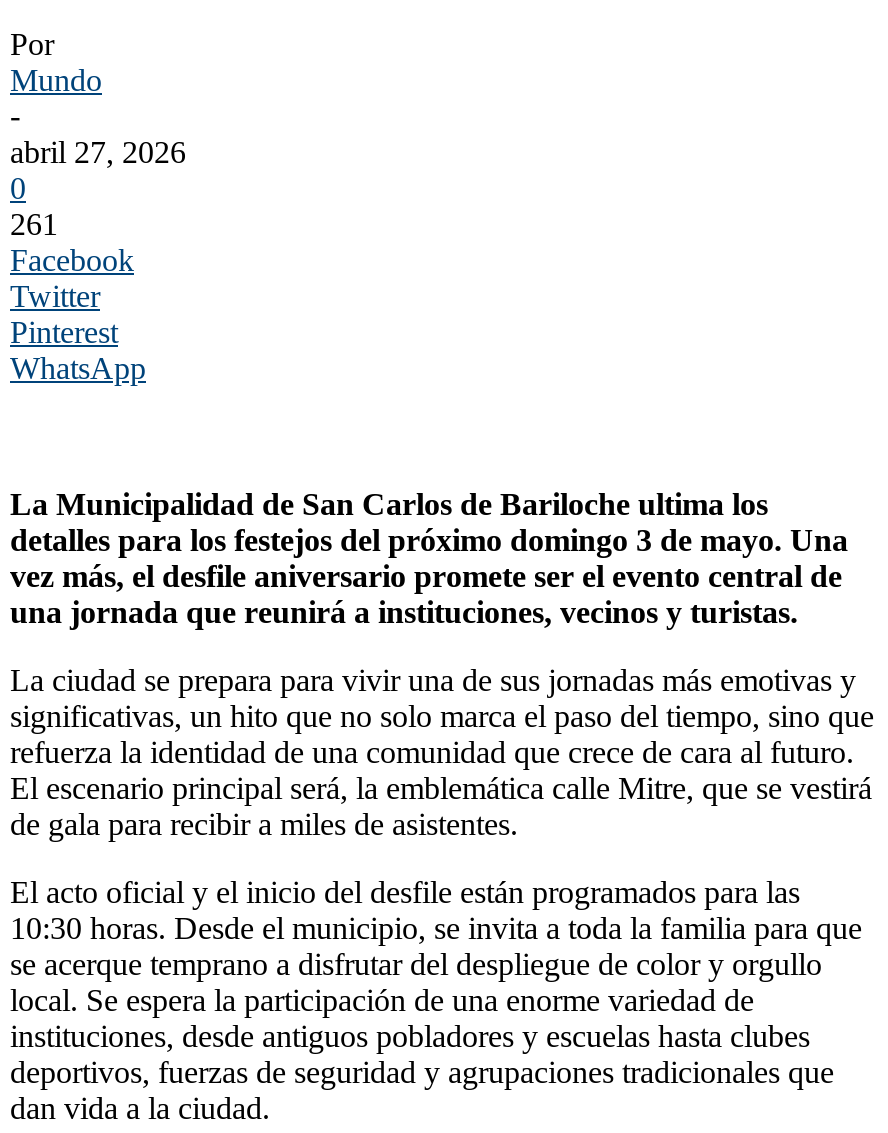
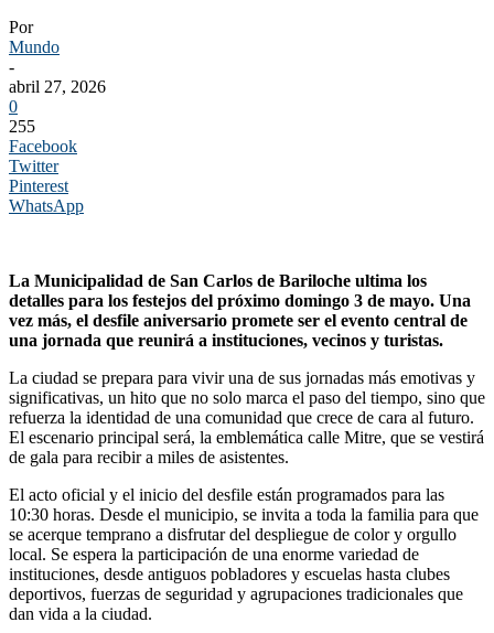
- 261
+ 255
